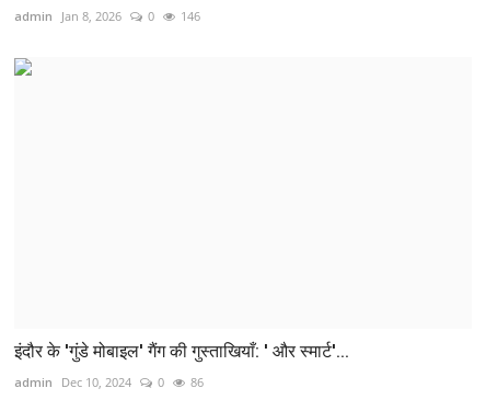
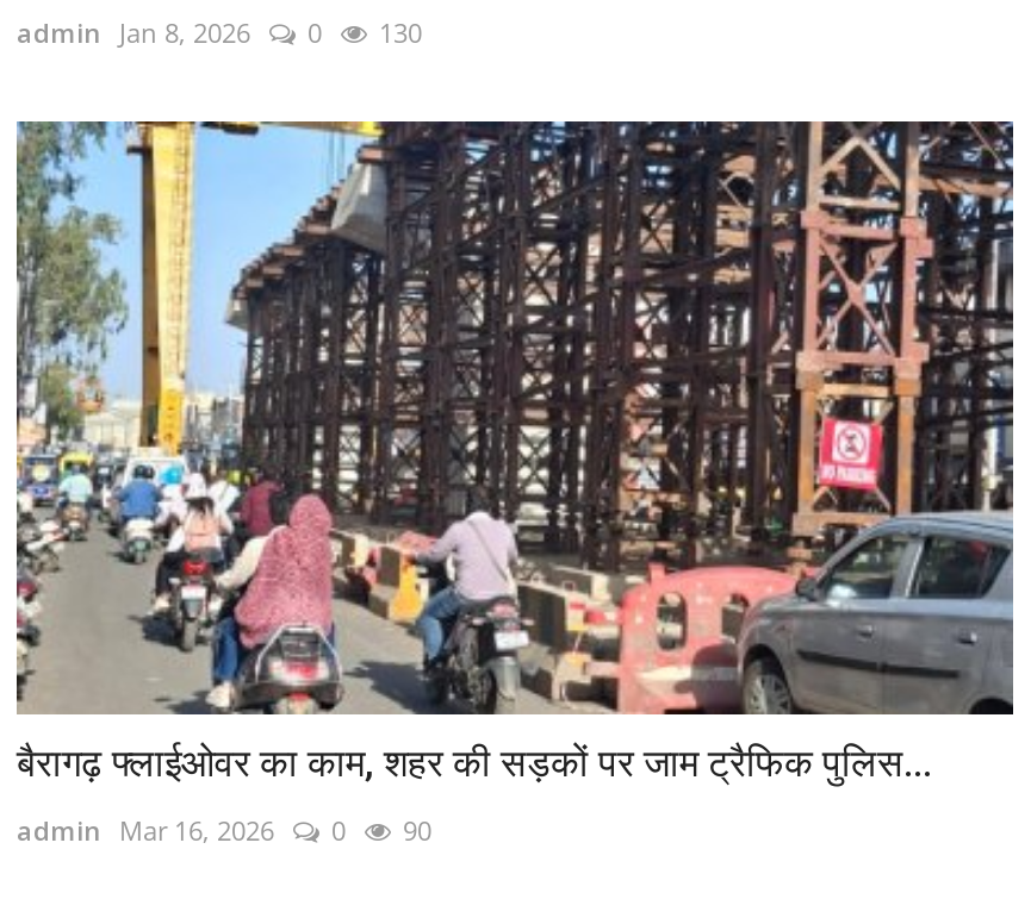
- admin Jan 8, 2026 0 146
+ admin Jan 8, 2026 0 130

+ [image]

- इंदौर के 'गुंडे मोबाइल' गैंग की गुस्ताखियाँ: ' और स्मार्ट'...
+ बैरागढ़ फ्लाईओवर का काम, शहर की सड़कों पर जाम ट्रैफिक पुलिस...

- admin Dec 10, 2024
+ admin Mar 16, 2026

- 86
+ 90
